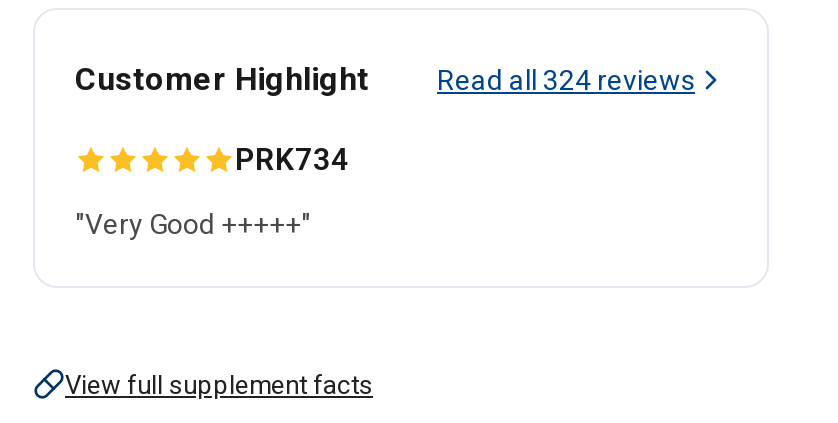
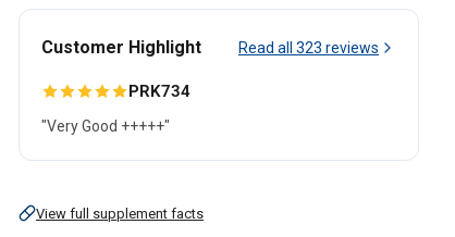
- Read all 324 reviews
+ Read all 323 reviews
